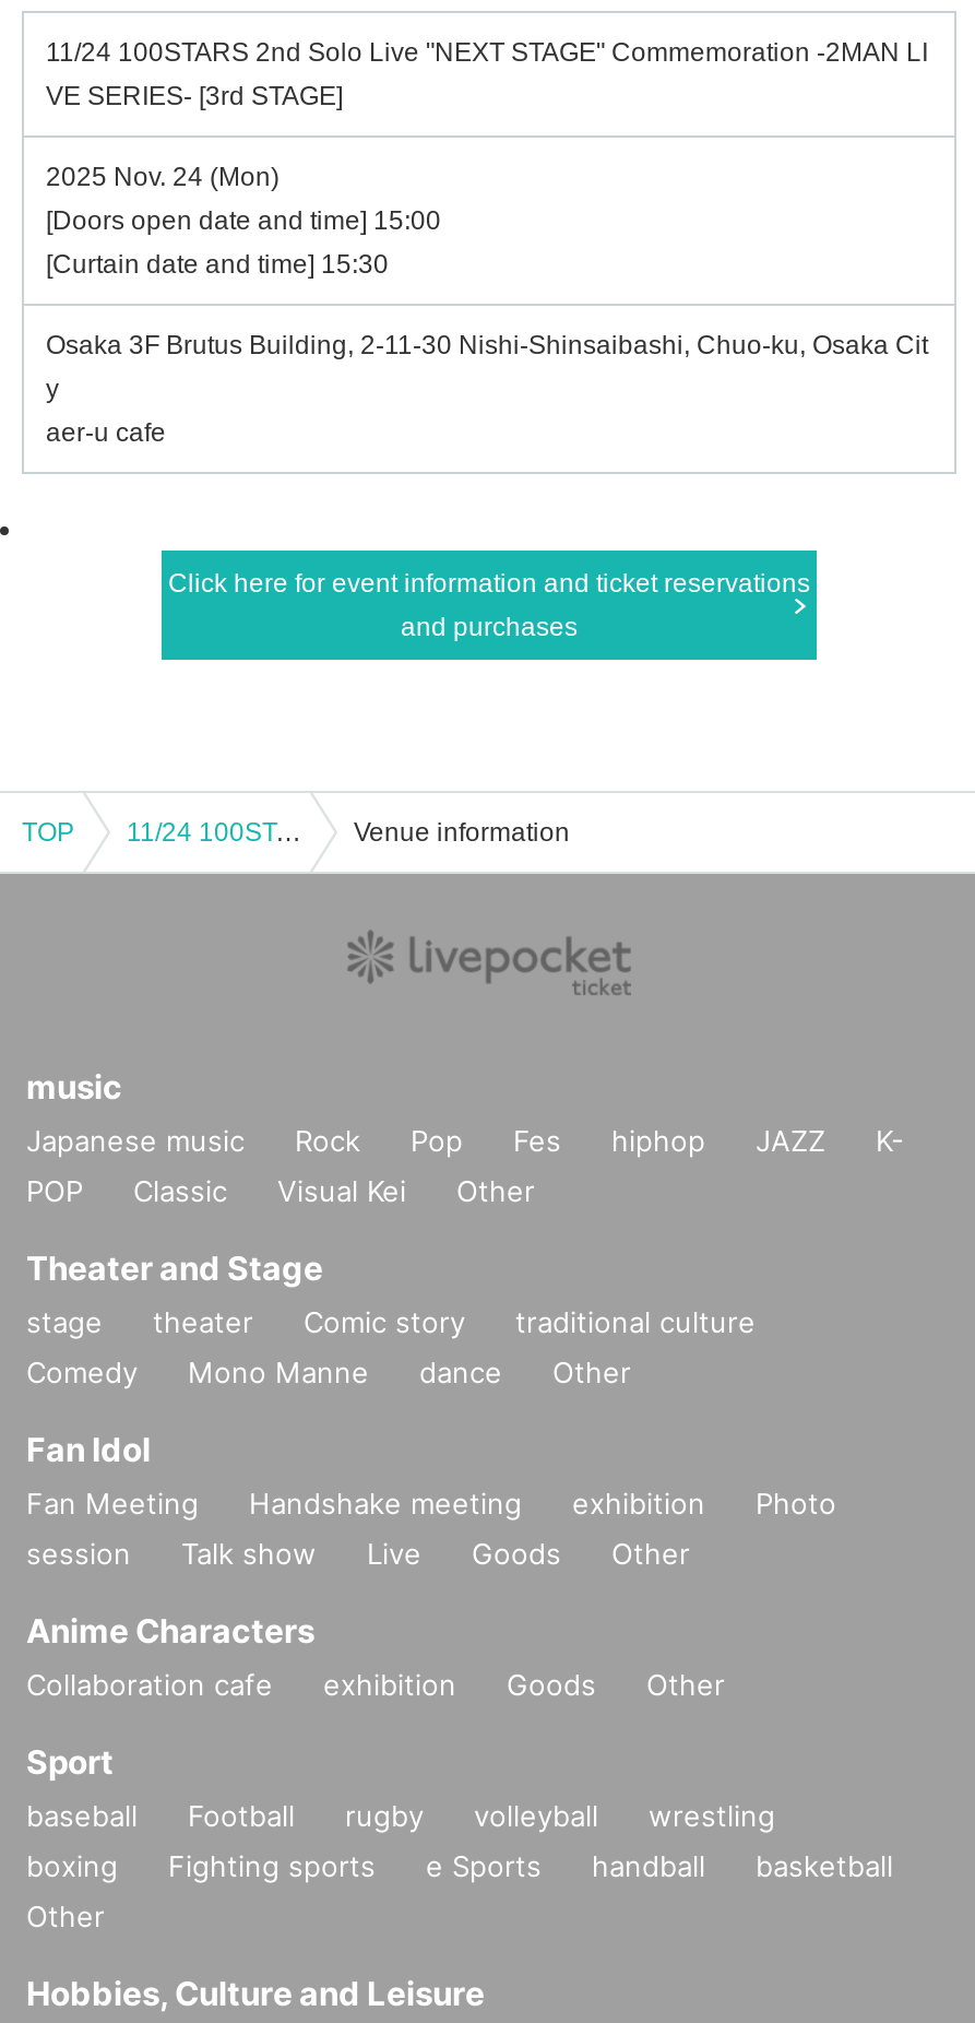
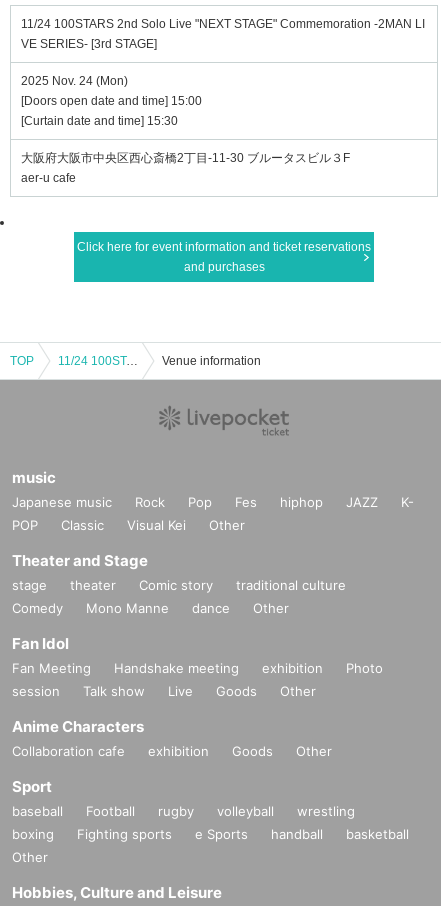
- Osaka 3F Brutus Building, 2-11-30 Nishi-Shinsaibashi, Chuo-ku, Osaka Cit
- y
+ 大阪府大阪市中央区西心斎橋2丁目-11-30 ブルータスビル３F
